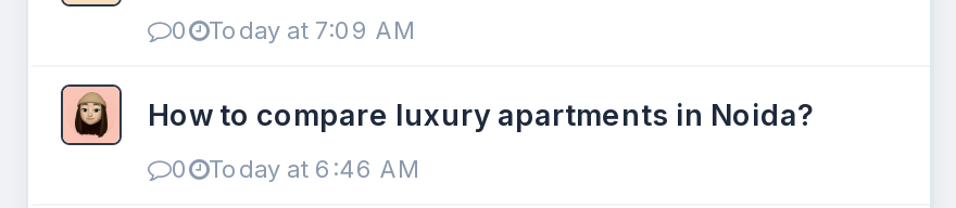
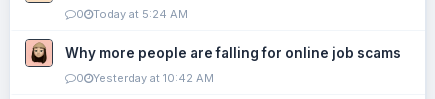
- 0 Today at 7:09 AM
+ 0 Today at 5:24 AM

- How to compare luxury apartments in Noida?
+ Why more people are falling for online job scams

- Today at 6:46 AM
+ Yesterday at 10:42 AM
